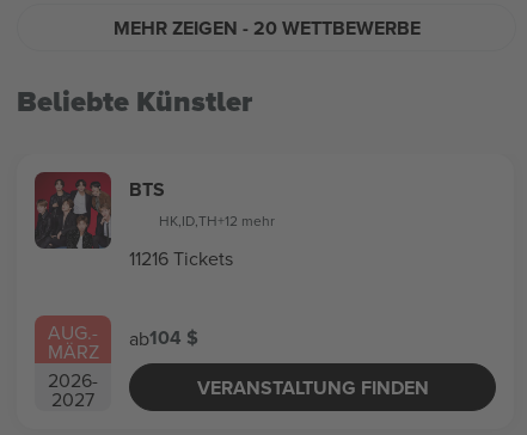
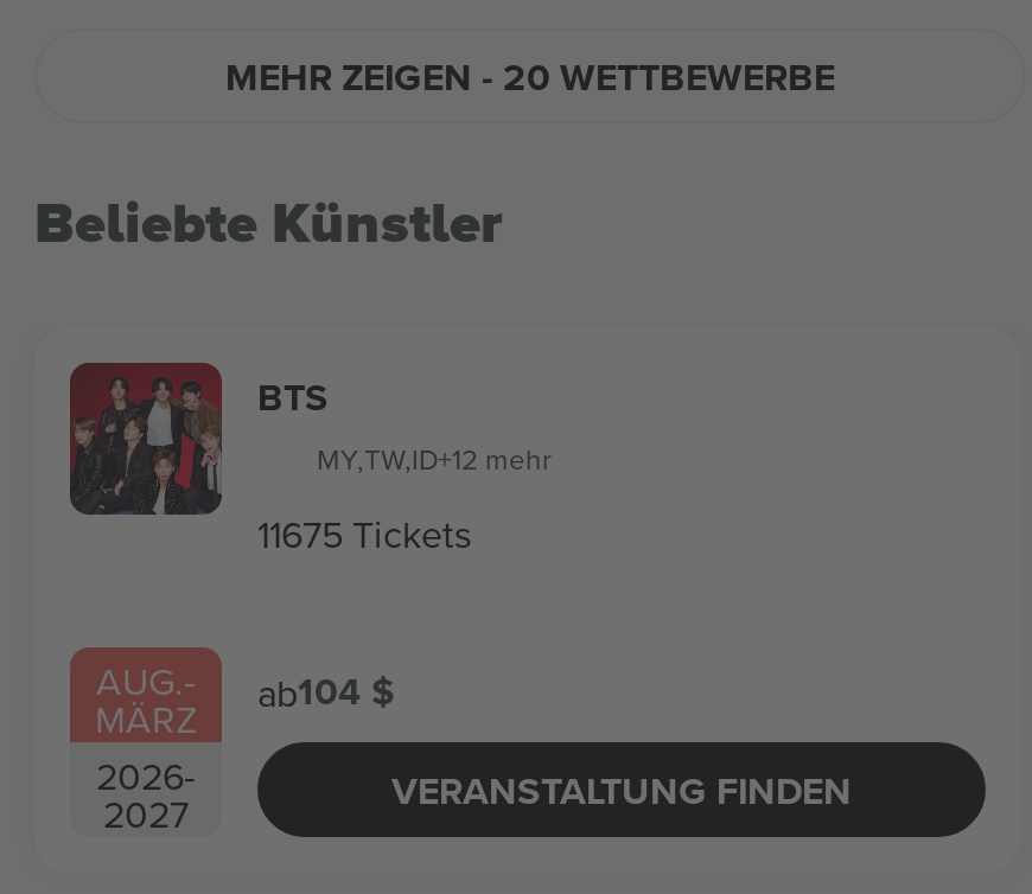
- HK,ID,TH+12 mehr
+ MY,TW,ID+12 mehr

- 11216 Tickets
+ 11675 Tickets
